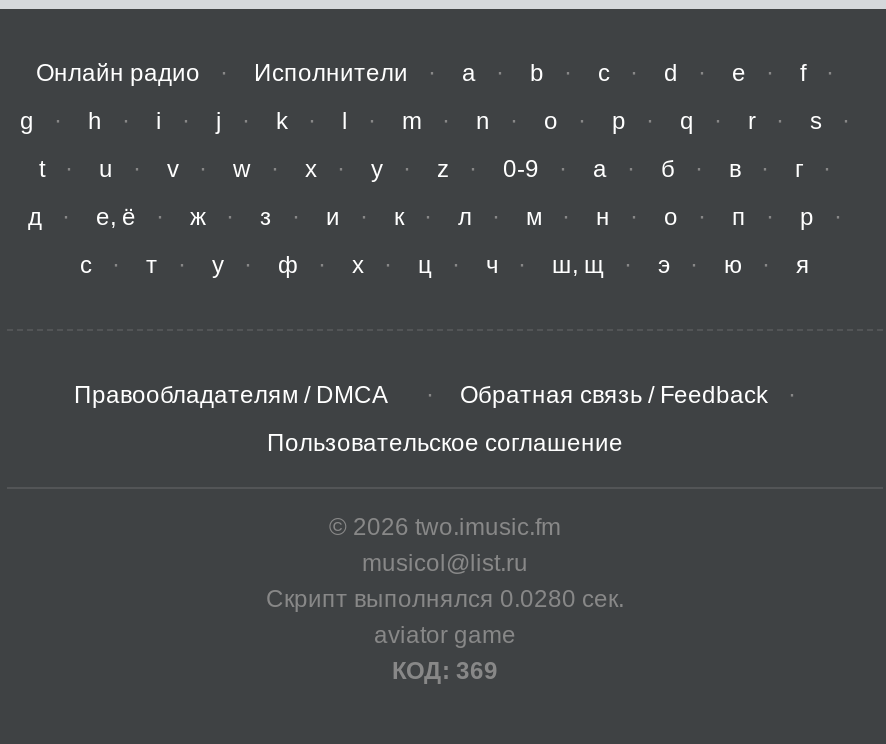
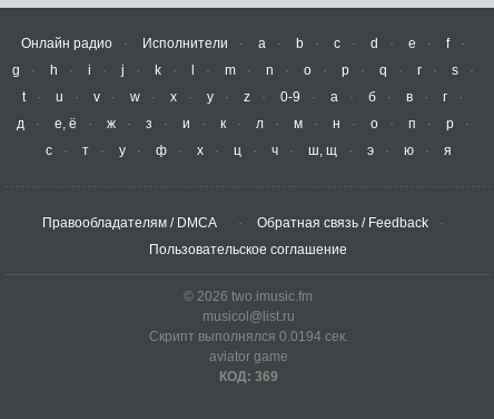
- Скрипт выполнялся 0.0280 сек.
+ Скрипт выполнялся 0.0194 сек.
